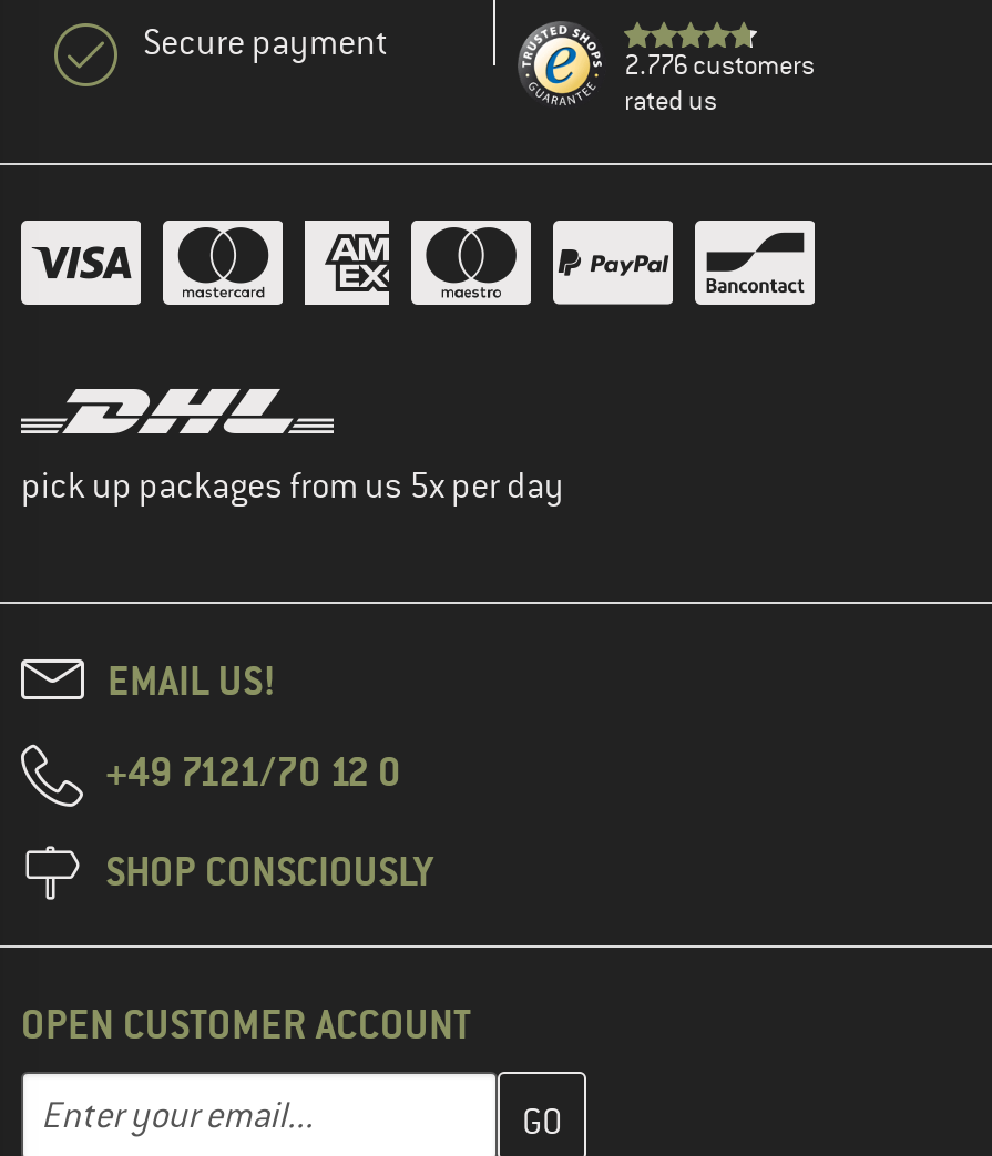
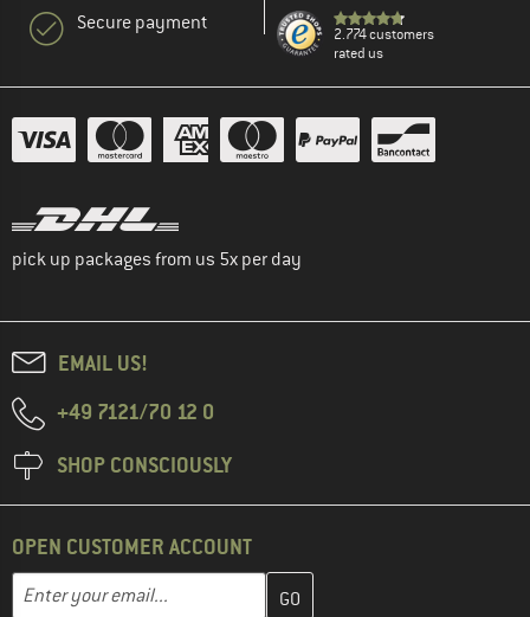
- 2.776 customers
+ 2.774 customers
